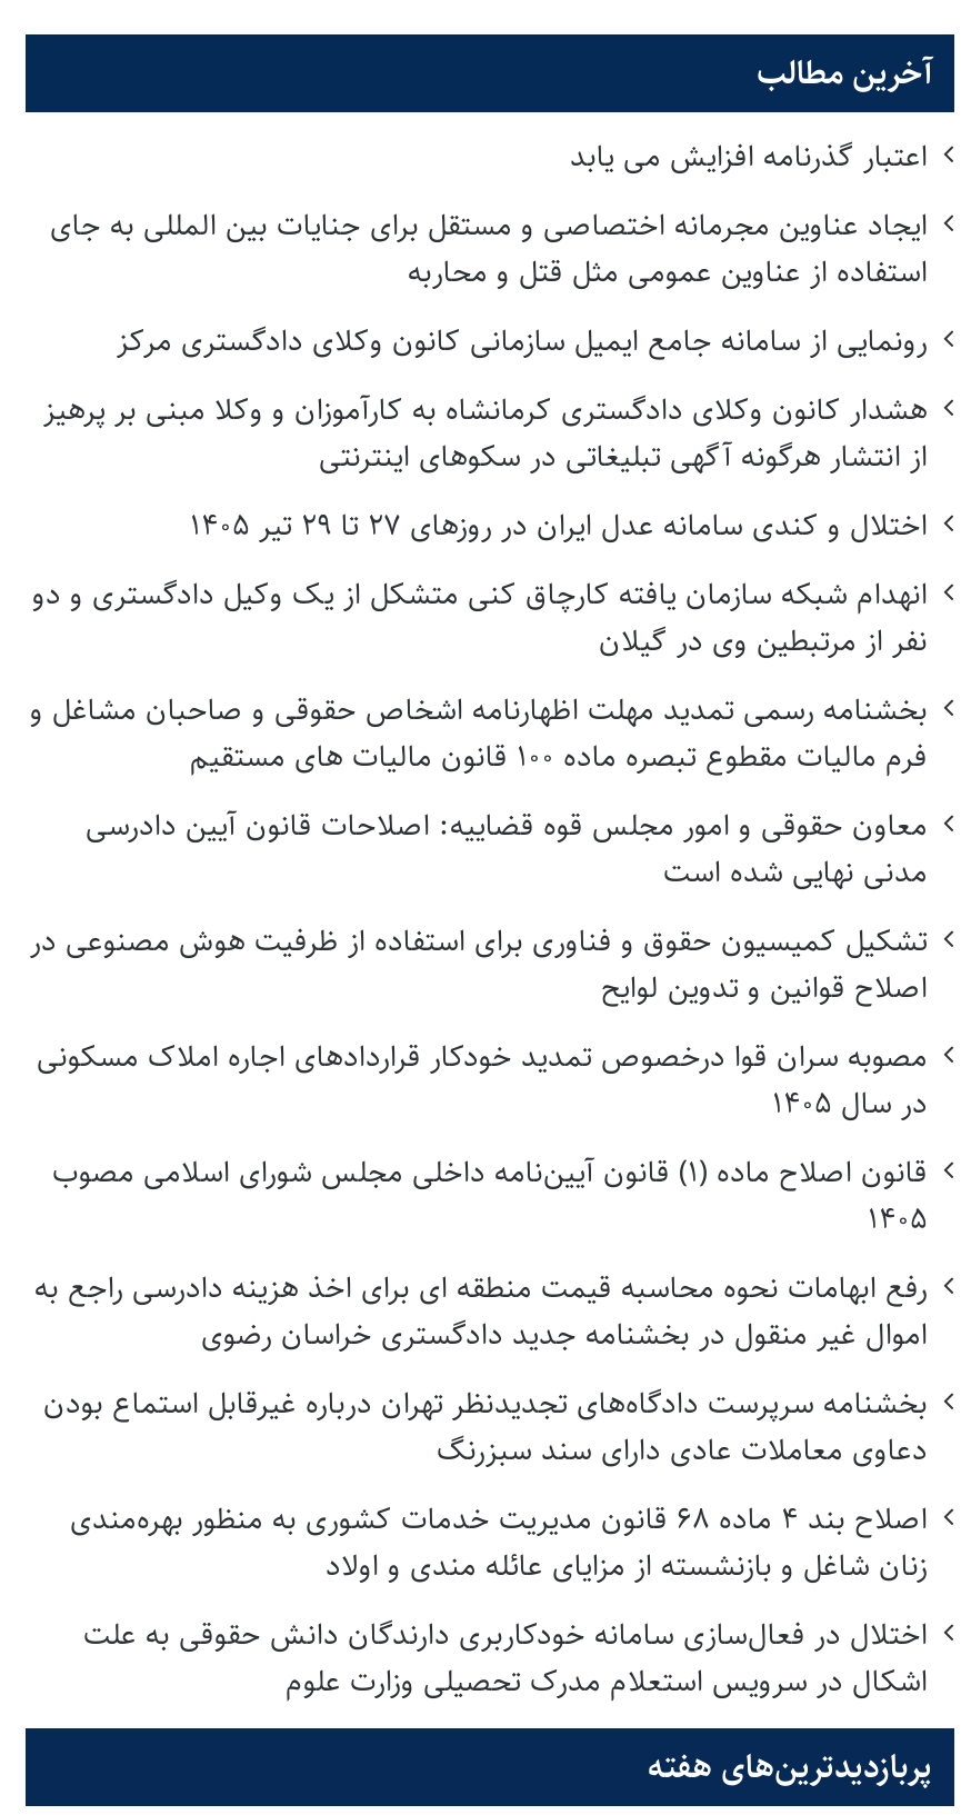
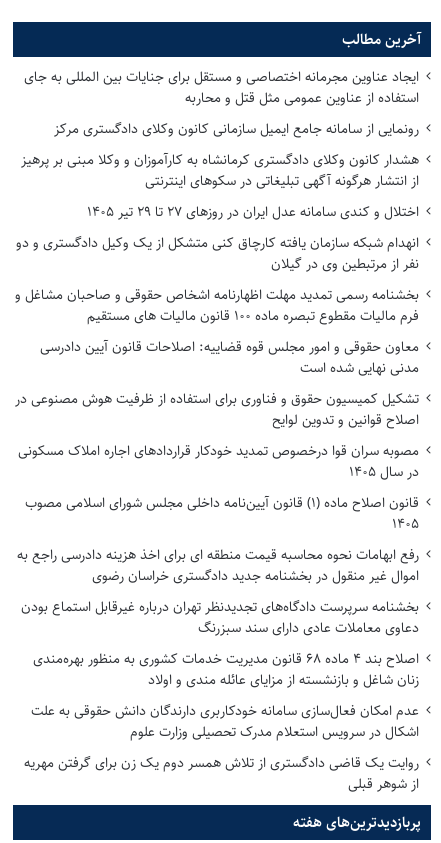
- اعتبار گذرنامه افزایش می یابد

moved up: ایجاد عناوین مجرمانه اختصاصی و مستقل برای جنایات بین المللی به جای | استفاده از عناوین عمومی مثل قتل و محاربه | رونمایی از سامانه جامع ایمیل سازمانی کانون وکلای دادگستری مرکز | ... | دعاوی معاملات عادی دارای سند سبزرنگ | زنان شاغل و بازنشسته از مزایای عائله مندی و اولاد

- اختلال در فعال‌سازی سامانه خودکاربری دارندگان دانش حقوقی به علت
+ عدم امکان فعال‌سازی سامانه خودکاربری دارندگان دانش حقوقی به علت

moved up: اشکال در سرویس استعلام مدرک تحصیلی وزارت علوم

+ روایت یک قاضی دادگستری از تلاش همسر دوم یک زن برای گرفتن مهریه
+ از شوهر قبلی
